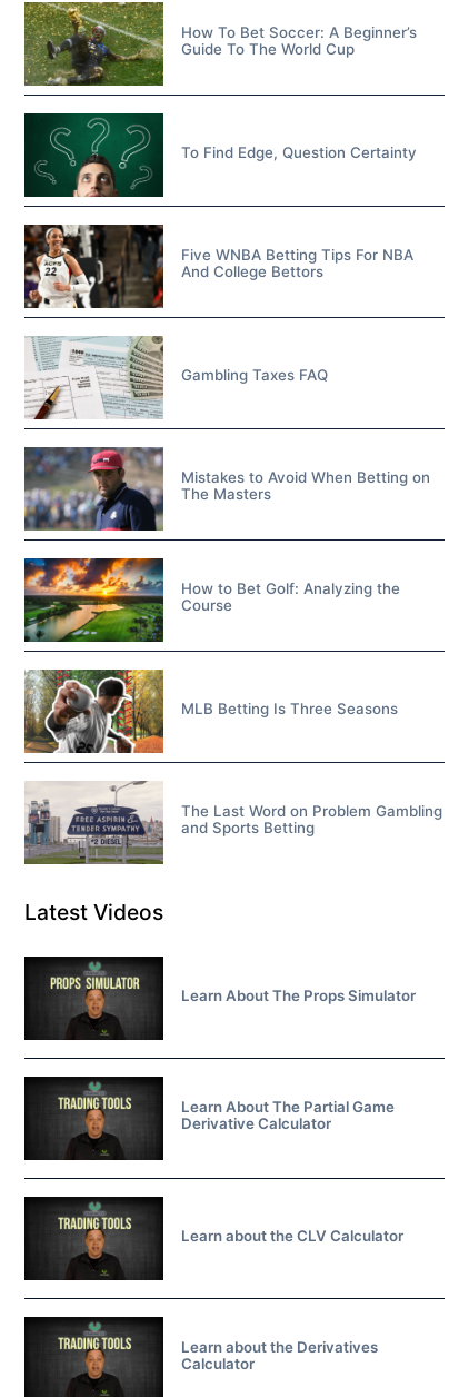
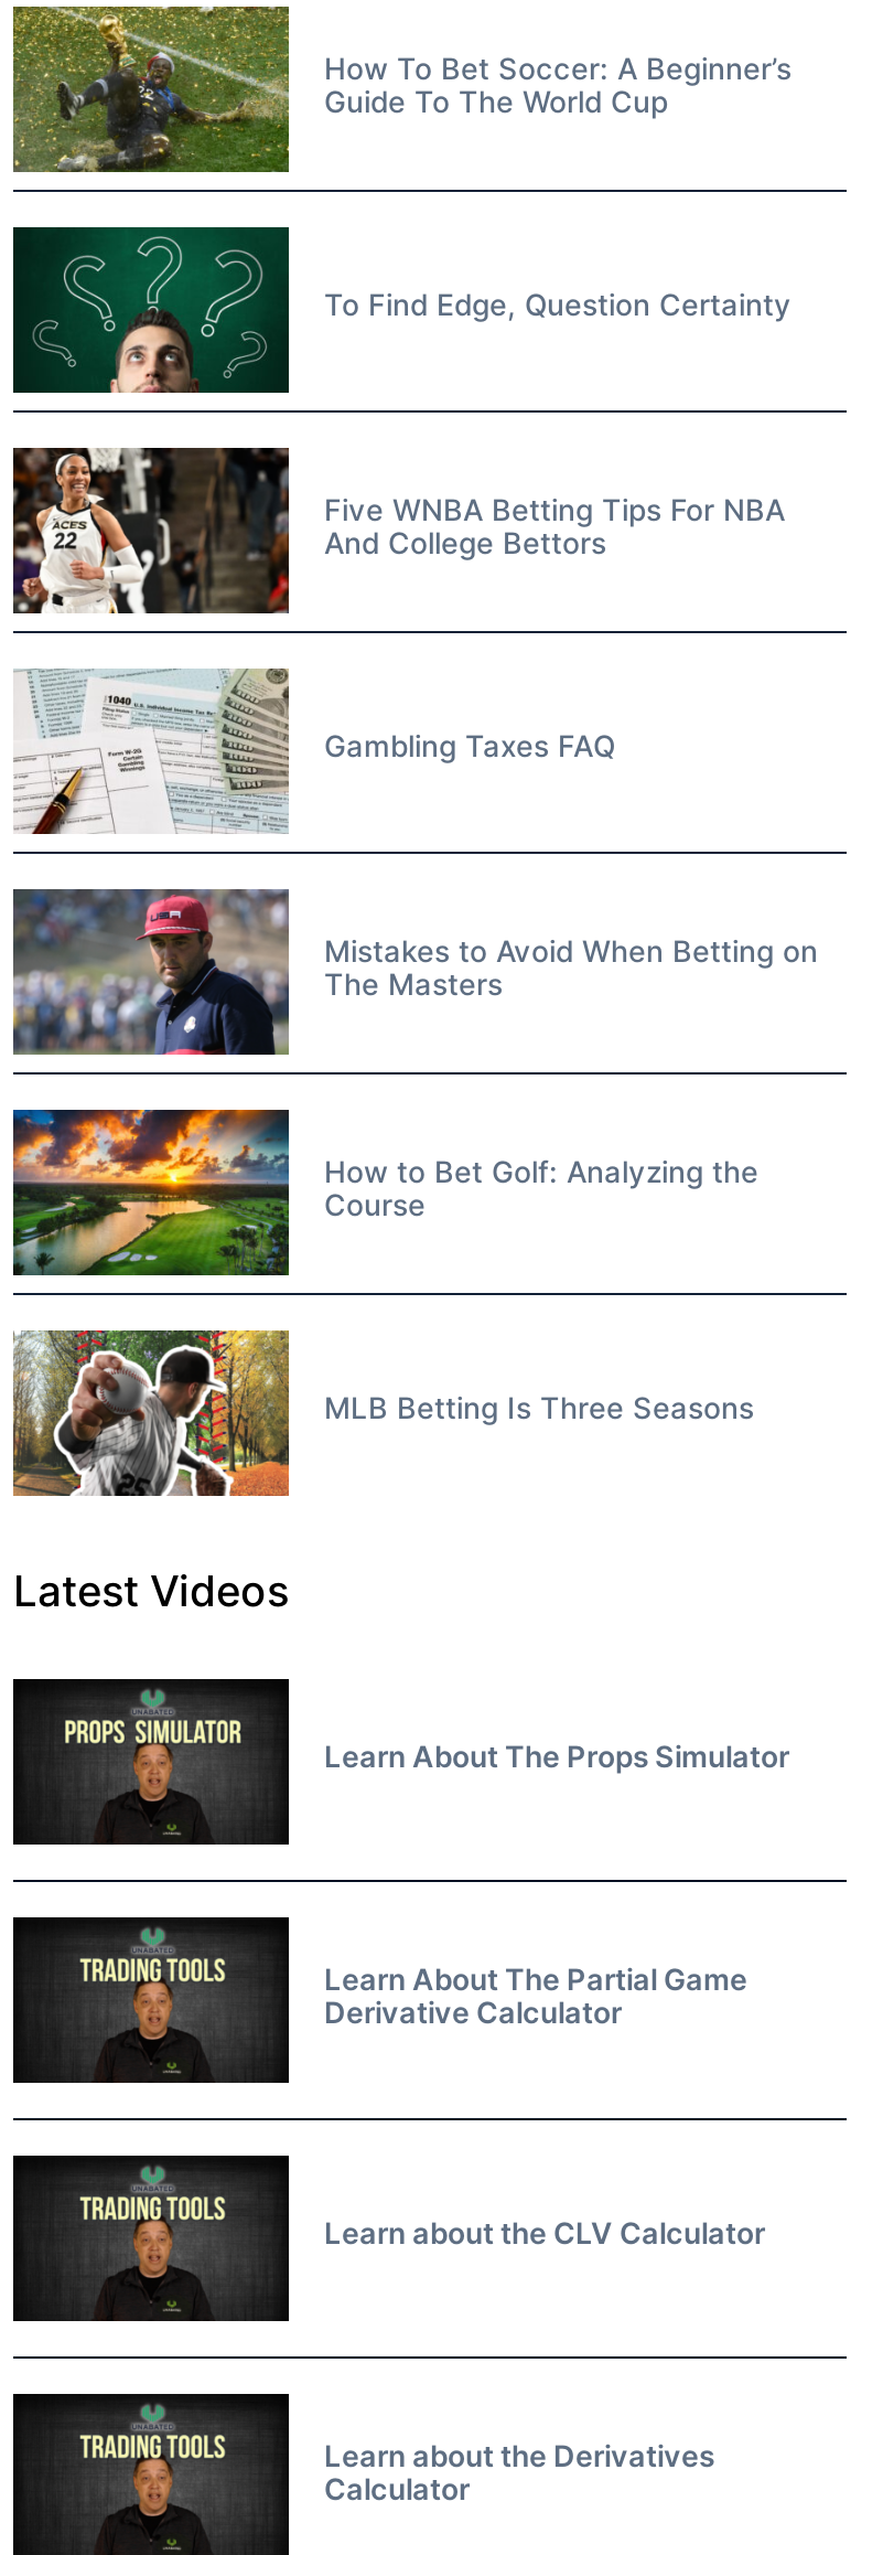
- [image]
- The Last Word on Problem Gambling
- and Sports Betting
